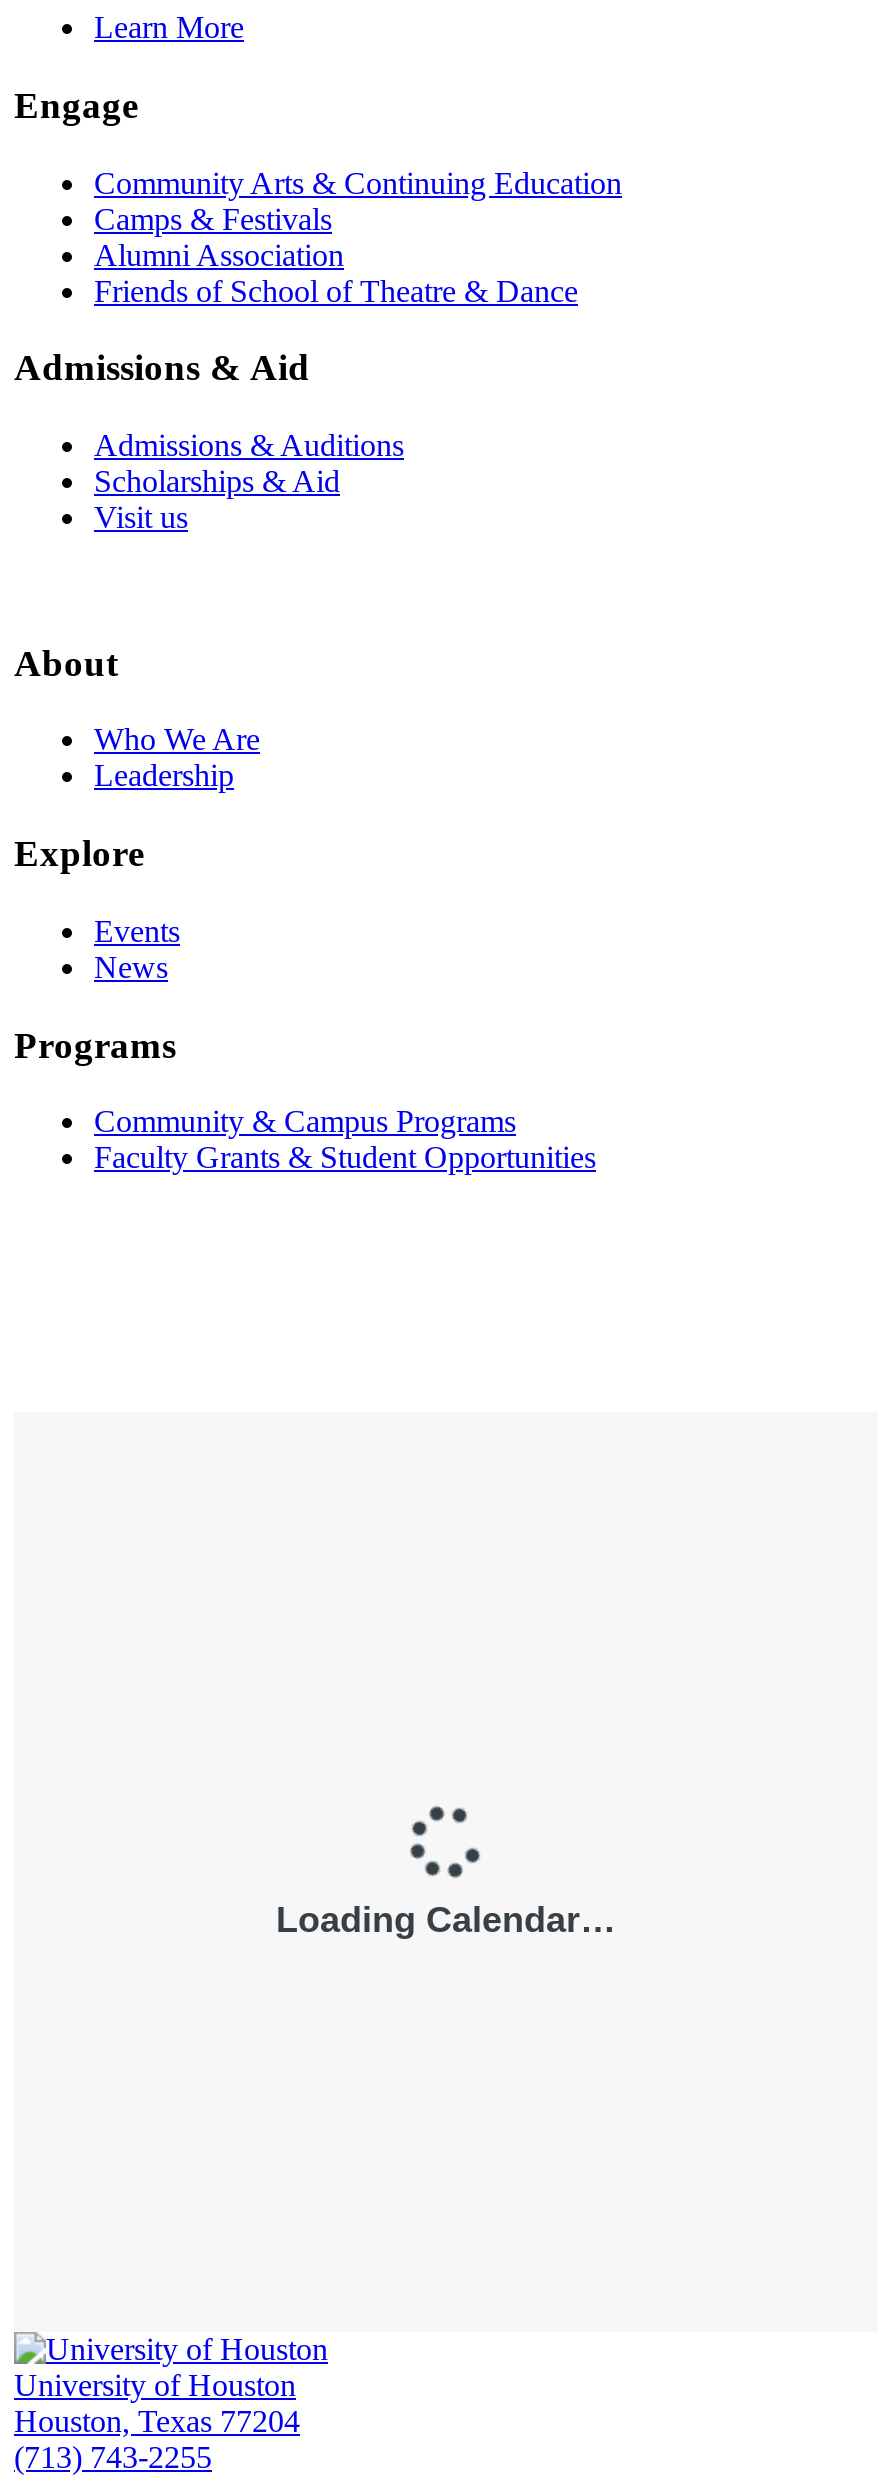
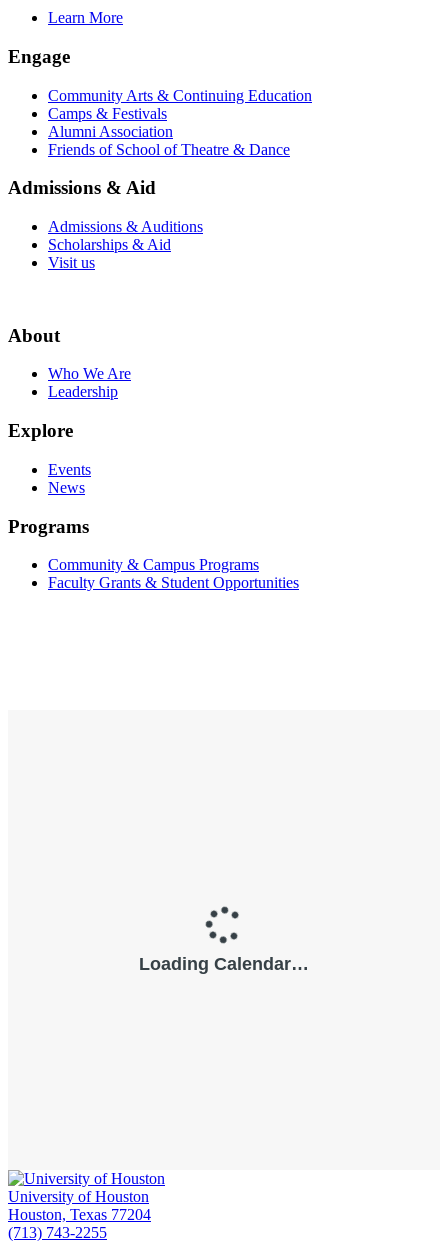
- [image]
+ [image]
